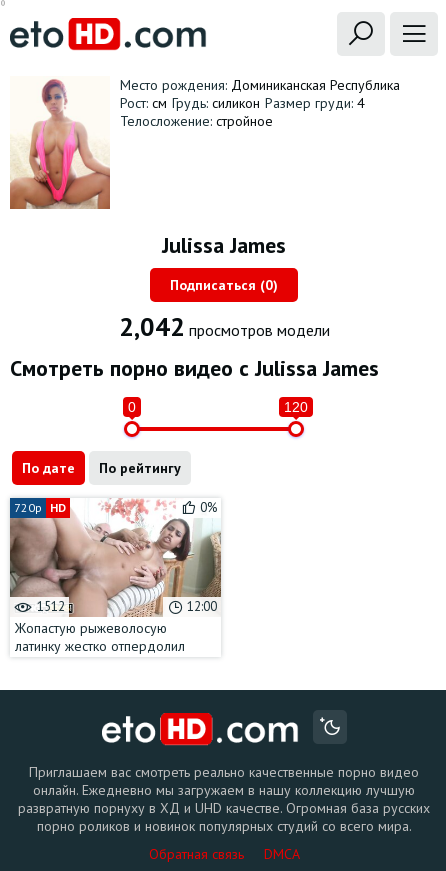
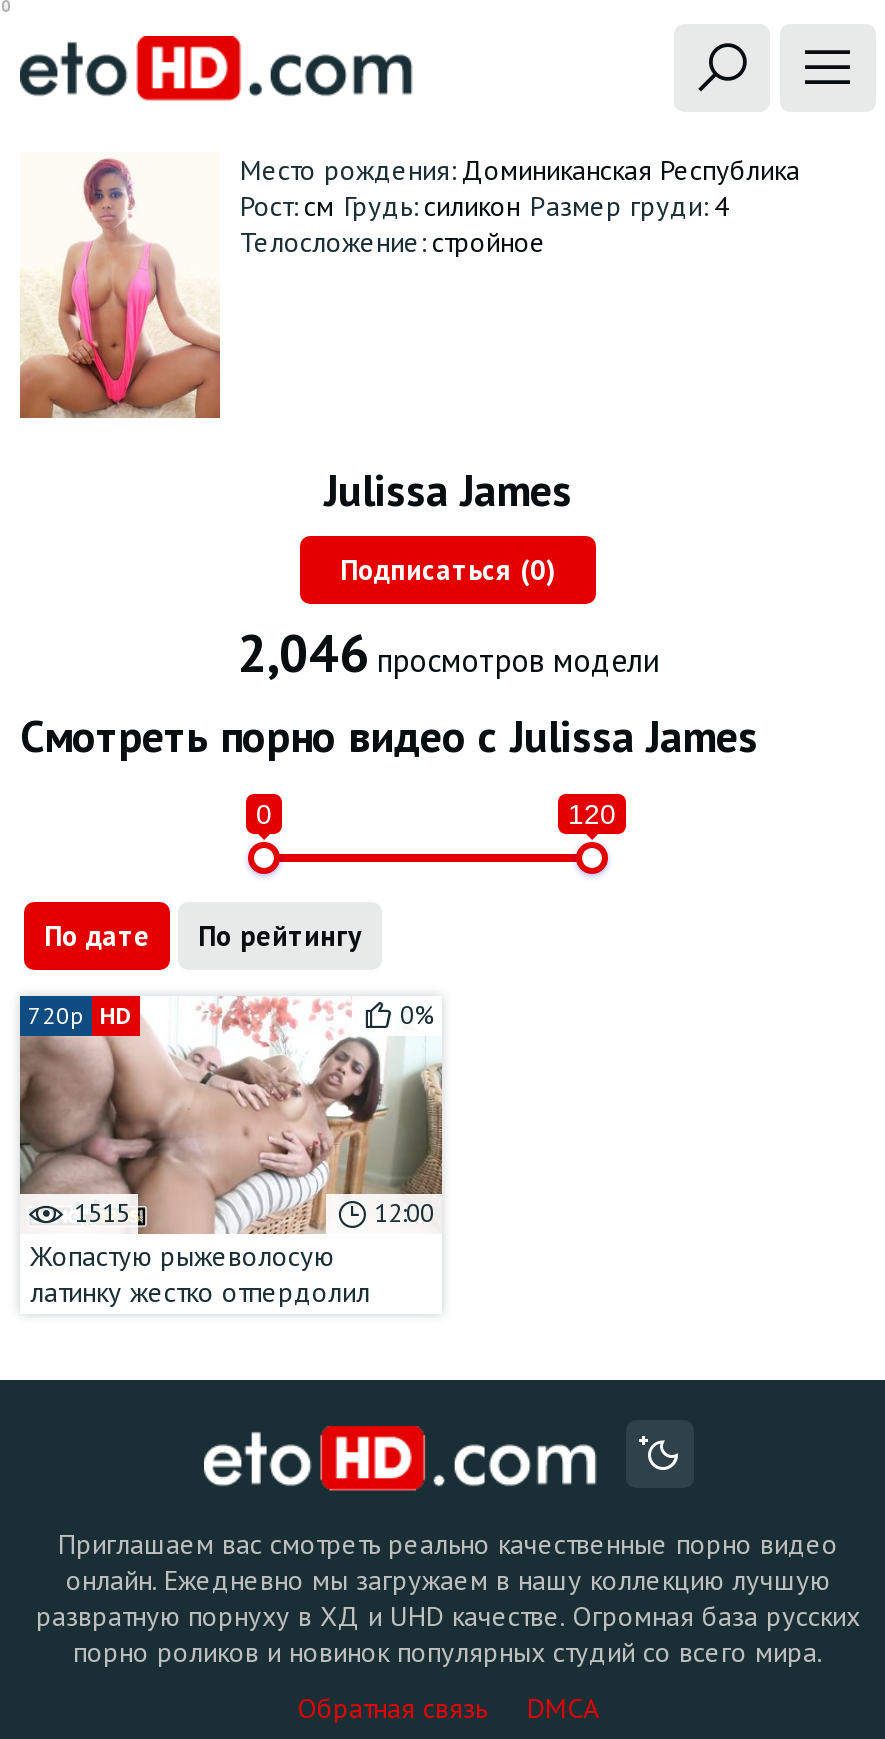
- 2,042 просмотров модели
+ 2,046 просмотров модели

- 1512
+ 1515
